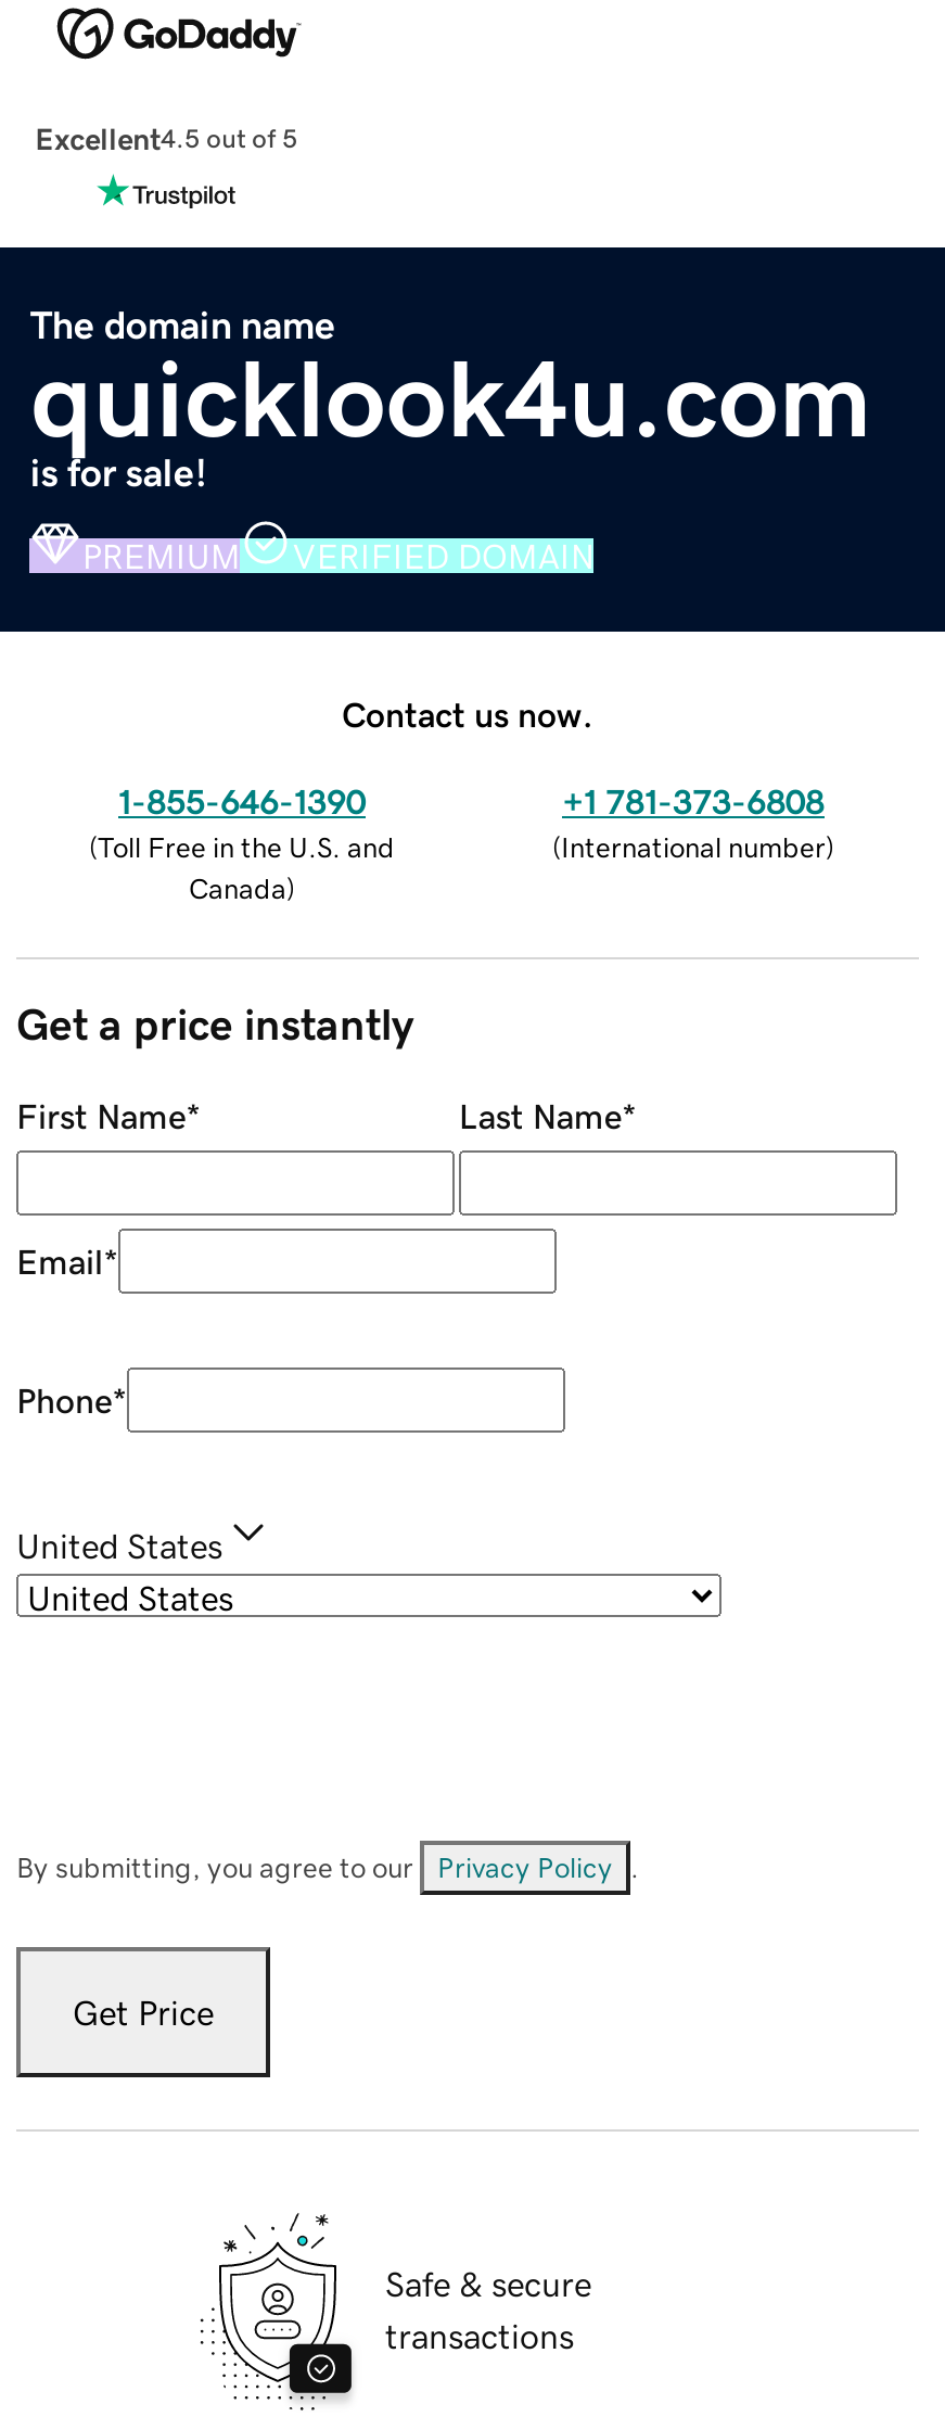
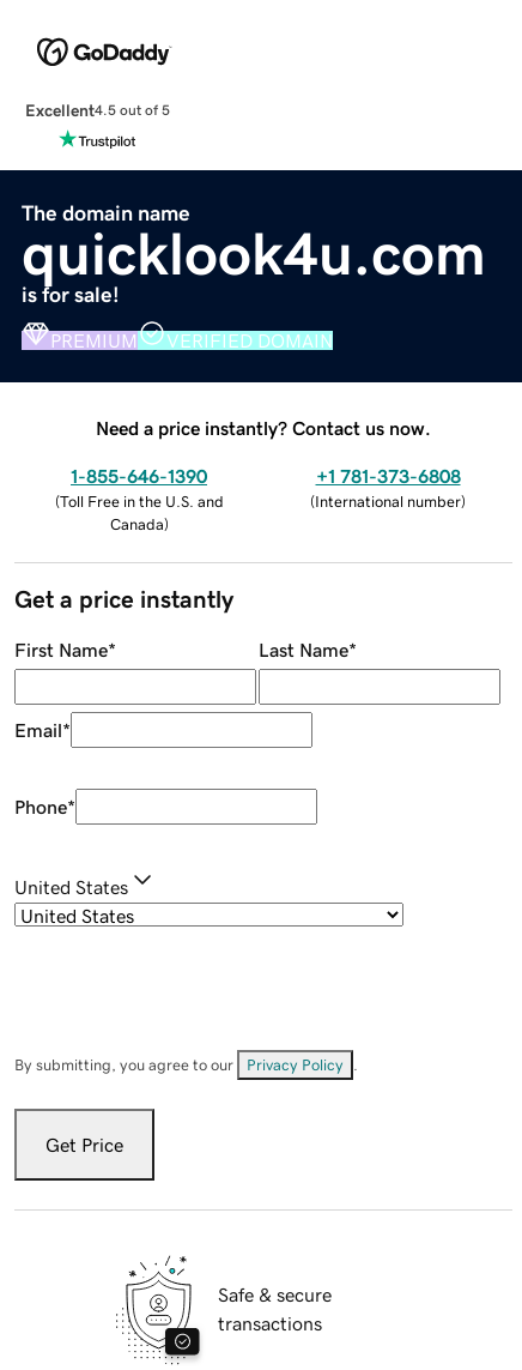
- Contact us now.
+ Need a price instantly? Contact us now.
